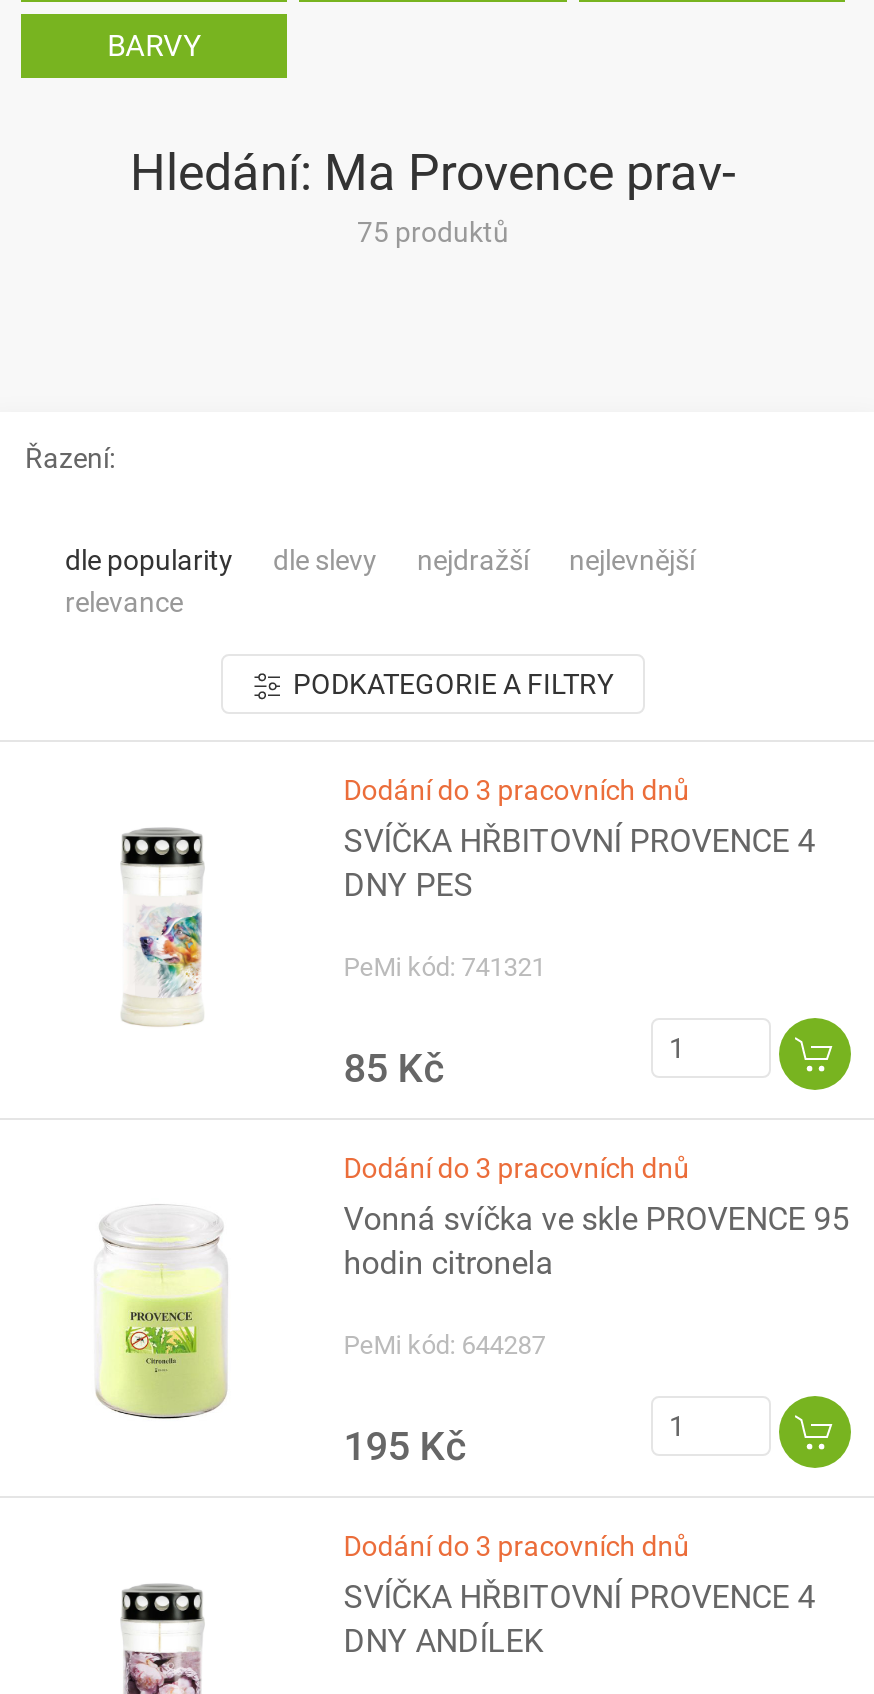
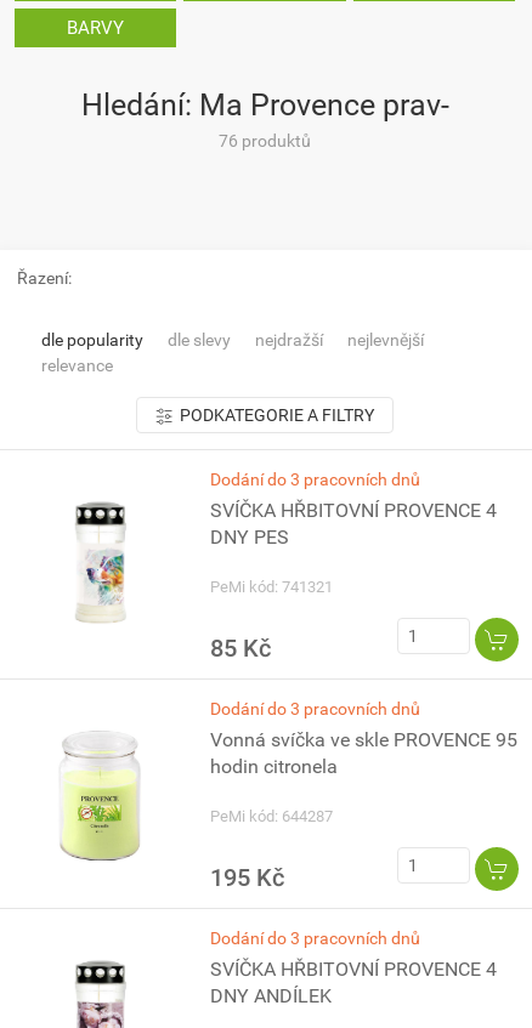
- 75 produktů
+ 76 produktů
